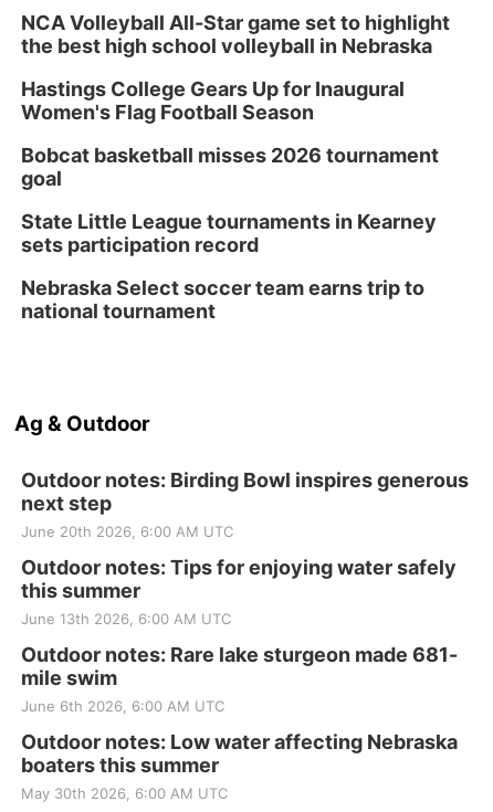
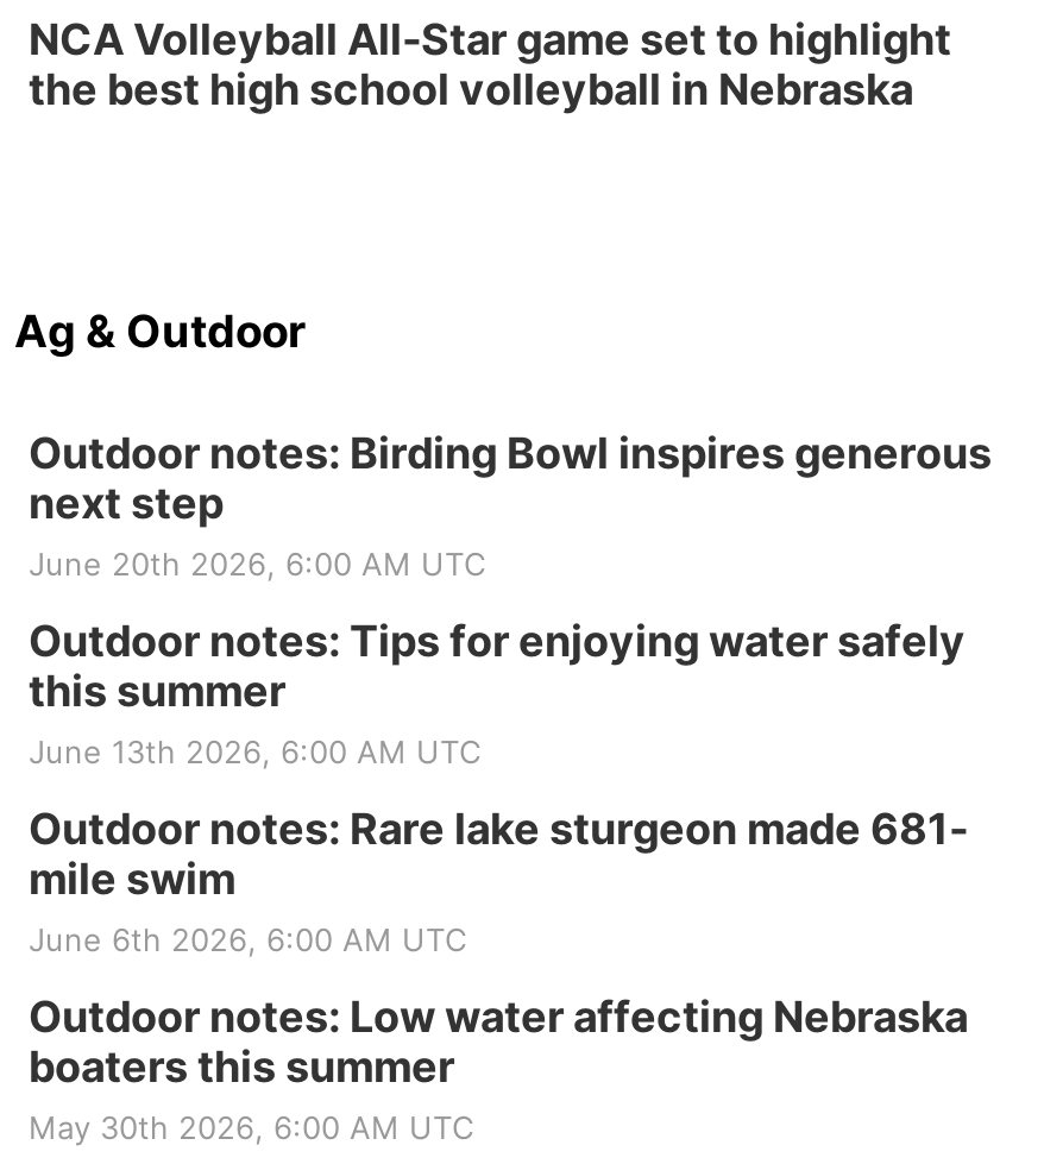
- Hastings College Gears Up for Inaugural
- Women's Flag Football Season
- Bobcat basketball misses 2026 tournament
- goal
- State Little League tournaments in Kearney
- sets participation record
- Nebraska Select soccer team earns trip to
- national tournament
